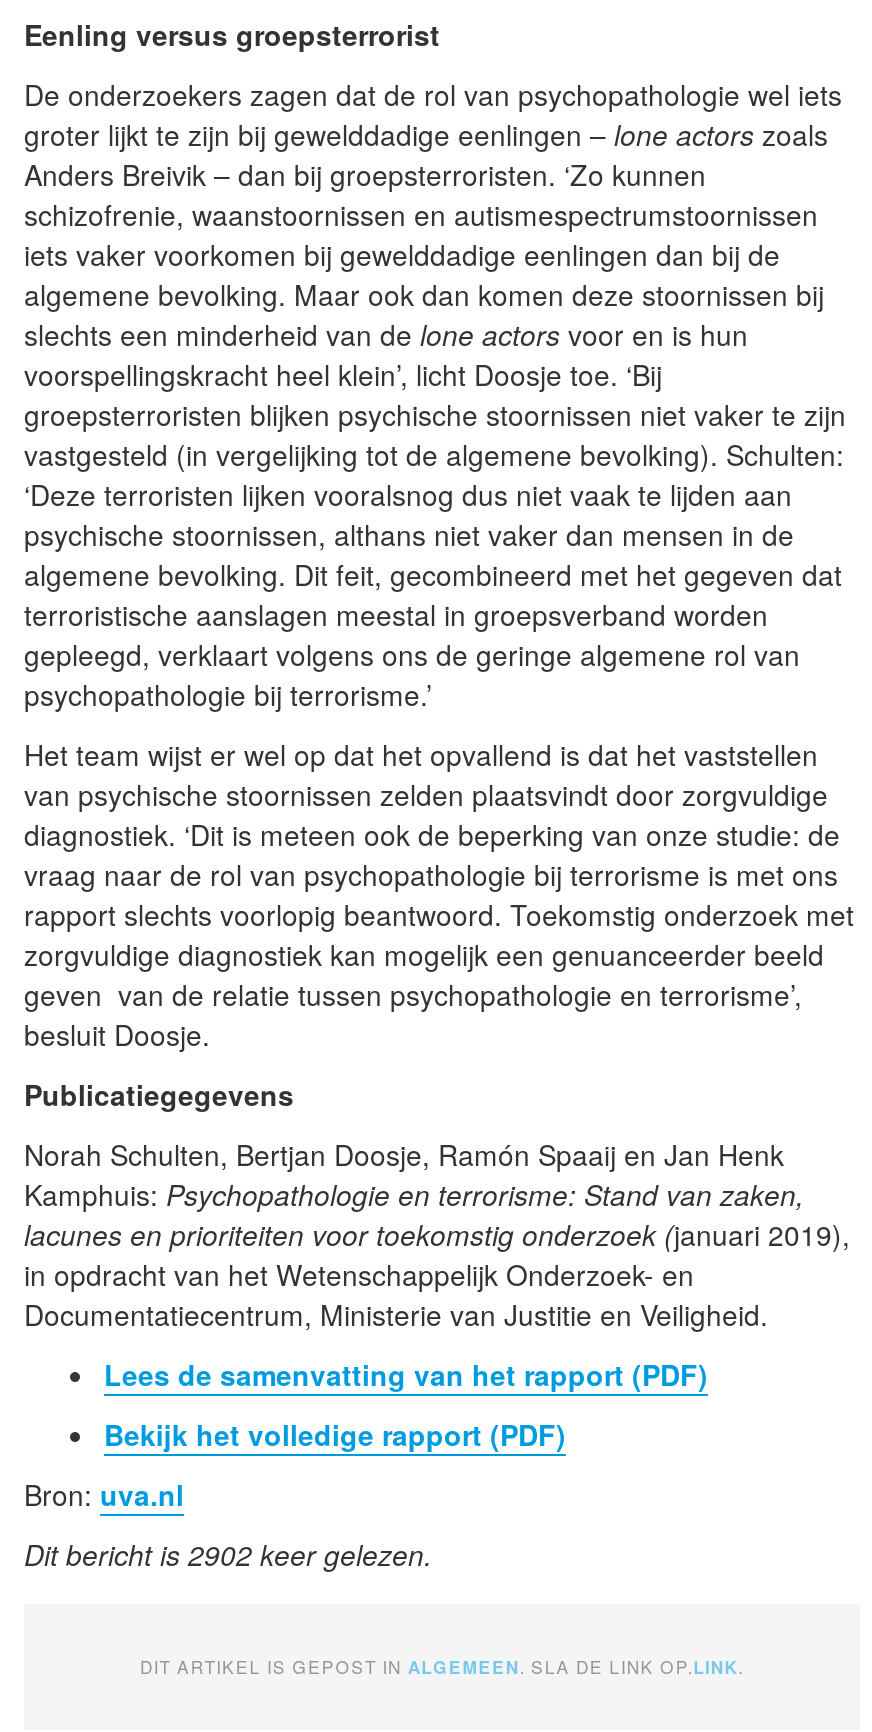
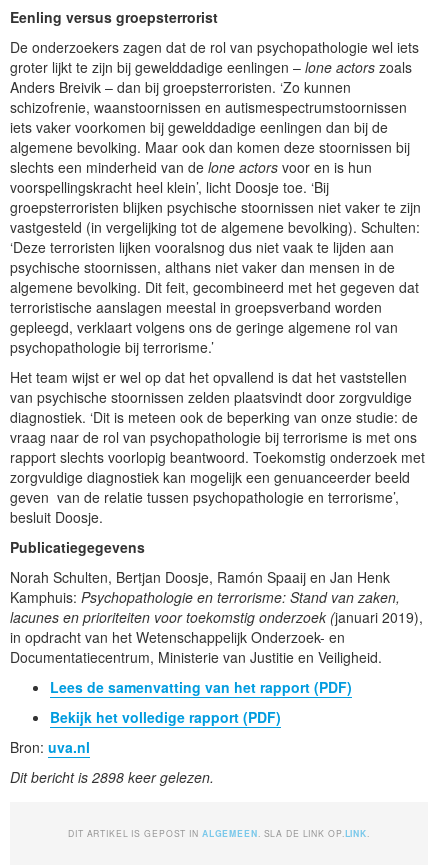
- Dit bericht is 2902 keer gelezen.
+ Dit bericht is 2898 keer gelezen.
